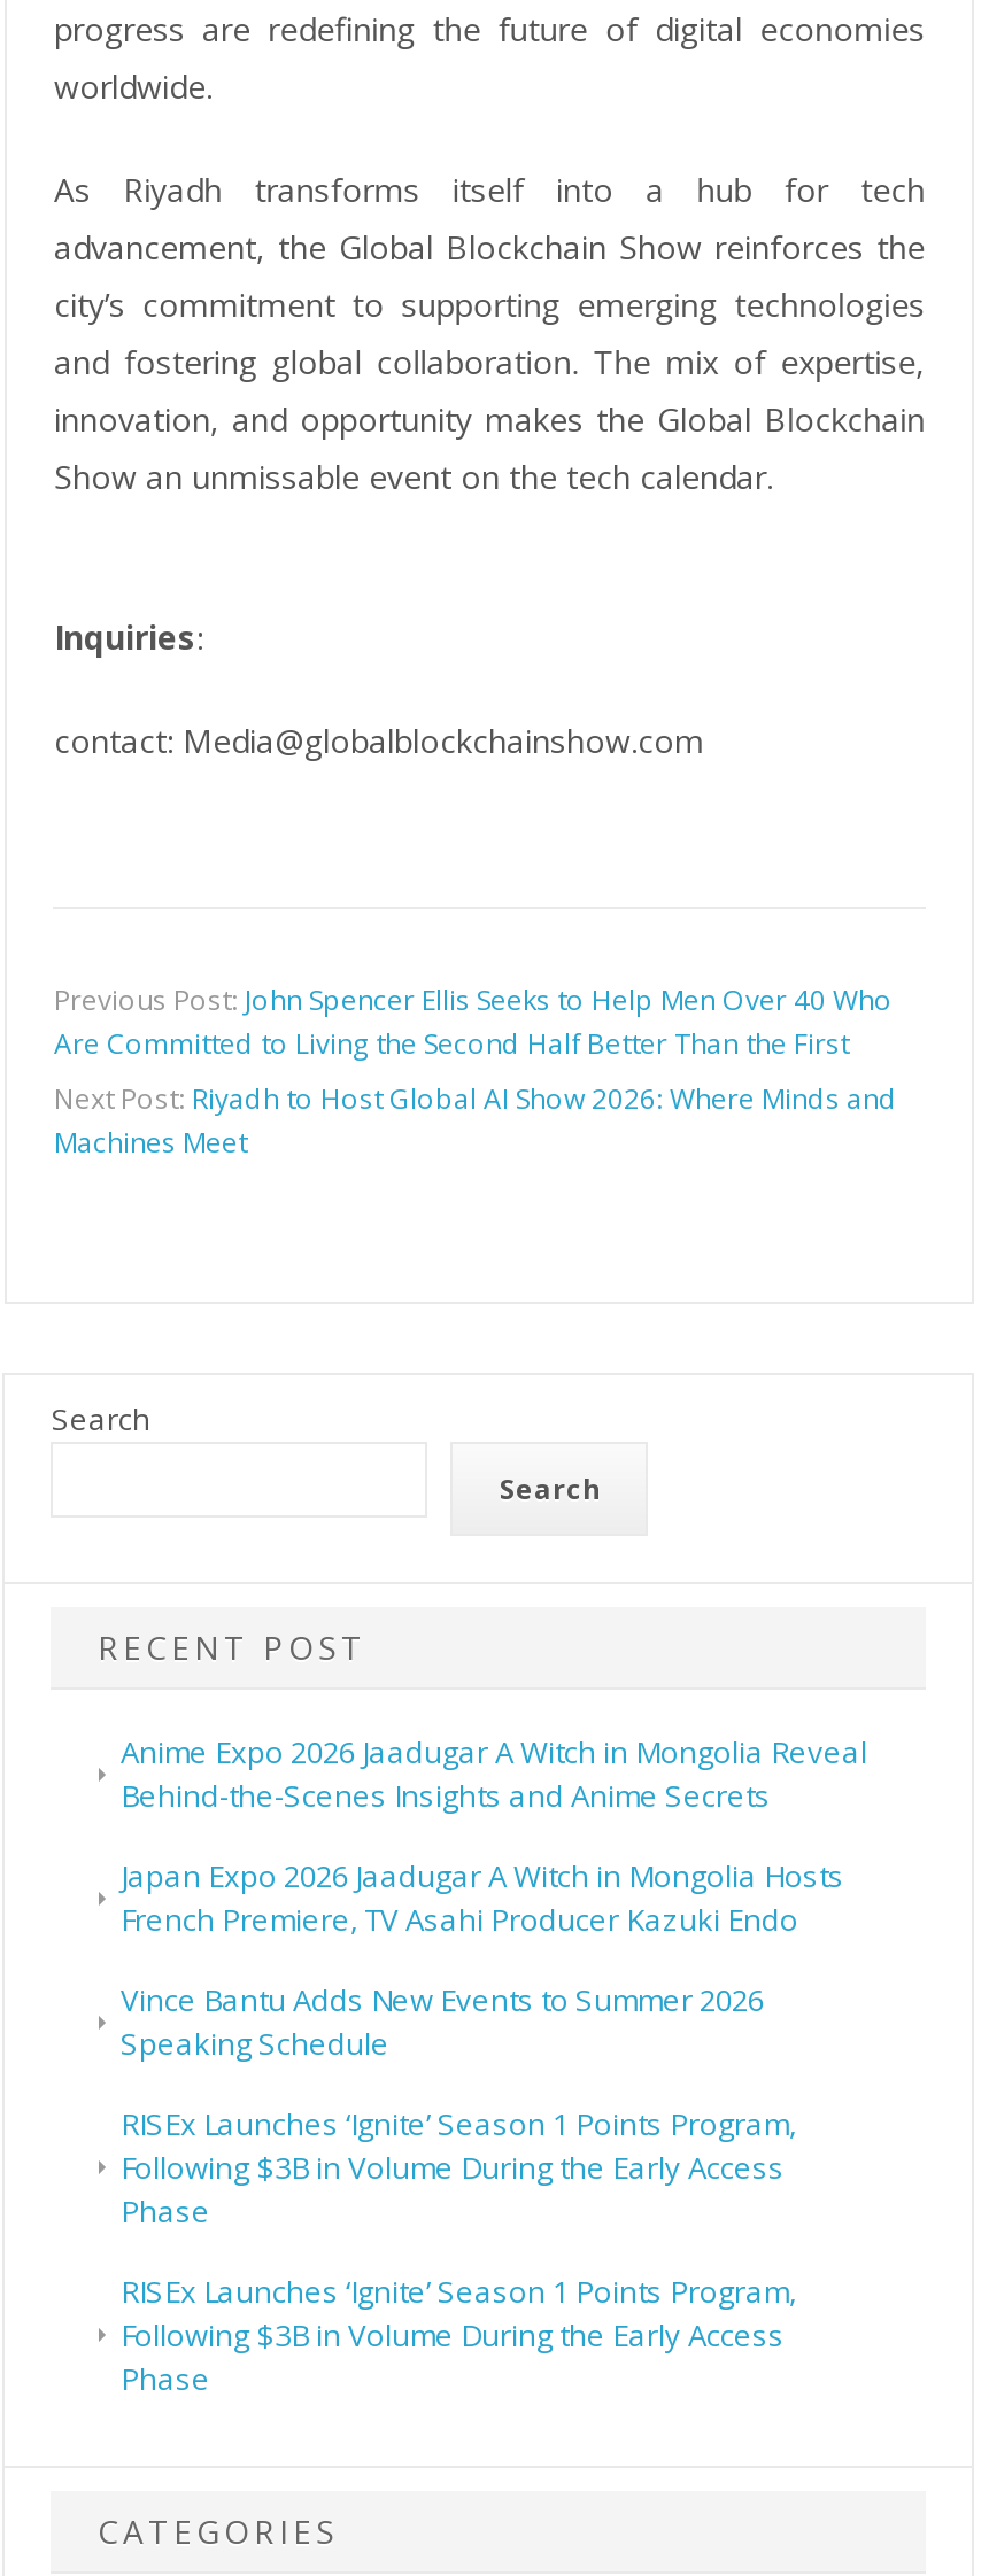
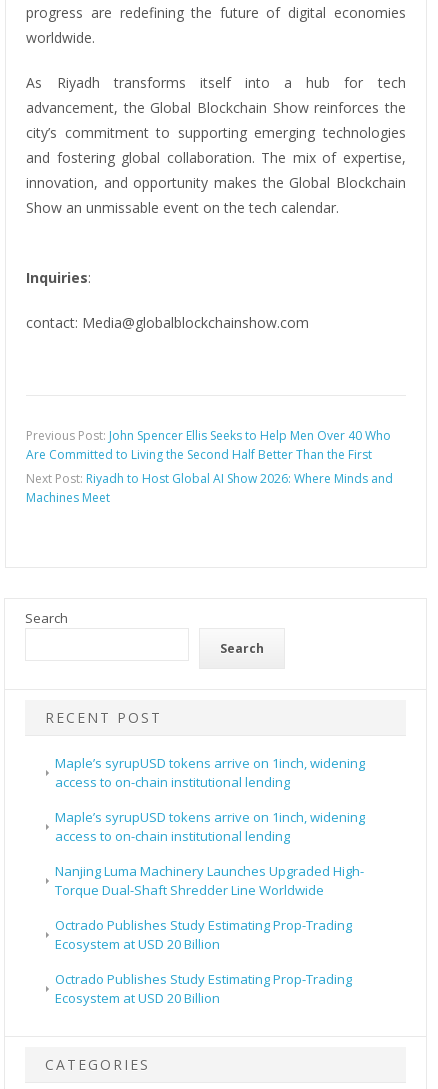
- Anime Expo 2026 Jaadugar A Witch in Mongolia Reveal
- Behind-the-Scenes Insights and Anime Secrets
+ Maple’s syrupUSD tokens arrive on 1inch, widening
+ access to on-chain institutional lending

- Japan Expo 2026 Jaadugar A Witch in Mongolia Hosts
- French Premiere, TV Asahi Producer Kazuki Endo
+ Maple’s syrupUSD tokens arrive on 1inch, widening
+ access to on-chain institutional lending

- Vince Bantu Adds New Events to Summer 2026
- Speaking Schedule
+ Nanjing Luma Machinery Launches Upgraded High-
+ Torque Dual-Shaft Shredder Line Worldwide

- RISEx Launches ‘Ignite’ Season 1 Points Program,
- Following $3B in Volume During the Early Access
- Phase
+ Octrado Publishes Study Estimating Prop-Trading
+ Ecosystem at USD 20 Billion

- RISEx Launches ‘Ignite’ Season 1 Points Program,
- Following $3B in Volume During the Early Access
- Phase
+ Octrado Publishes Study Estimating Prop-Trading
+ Ecosystem at USD 20 Billion
